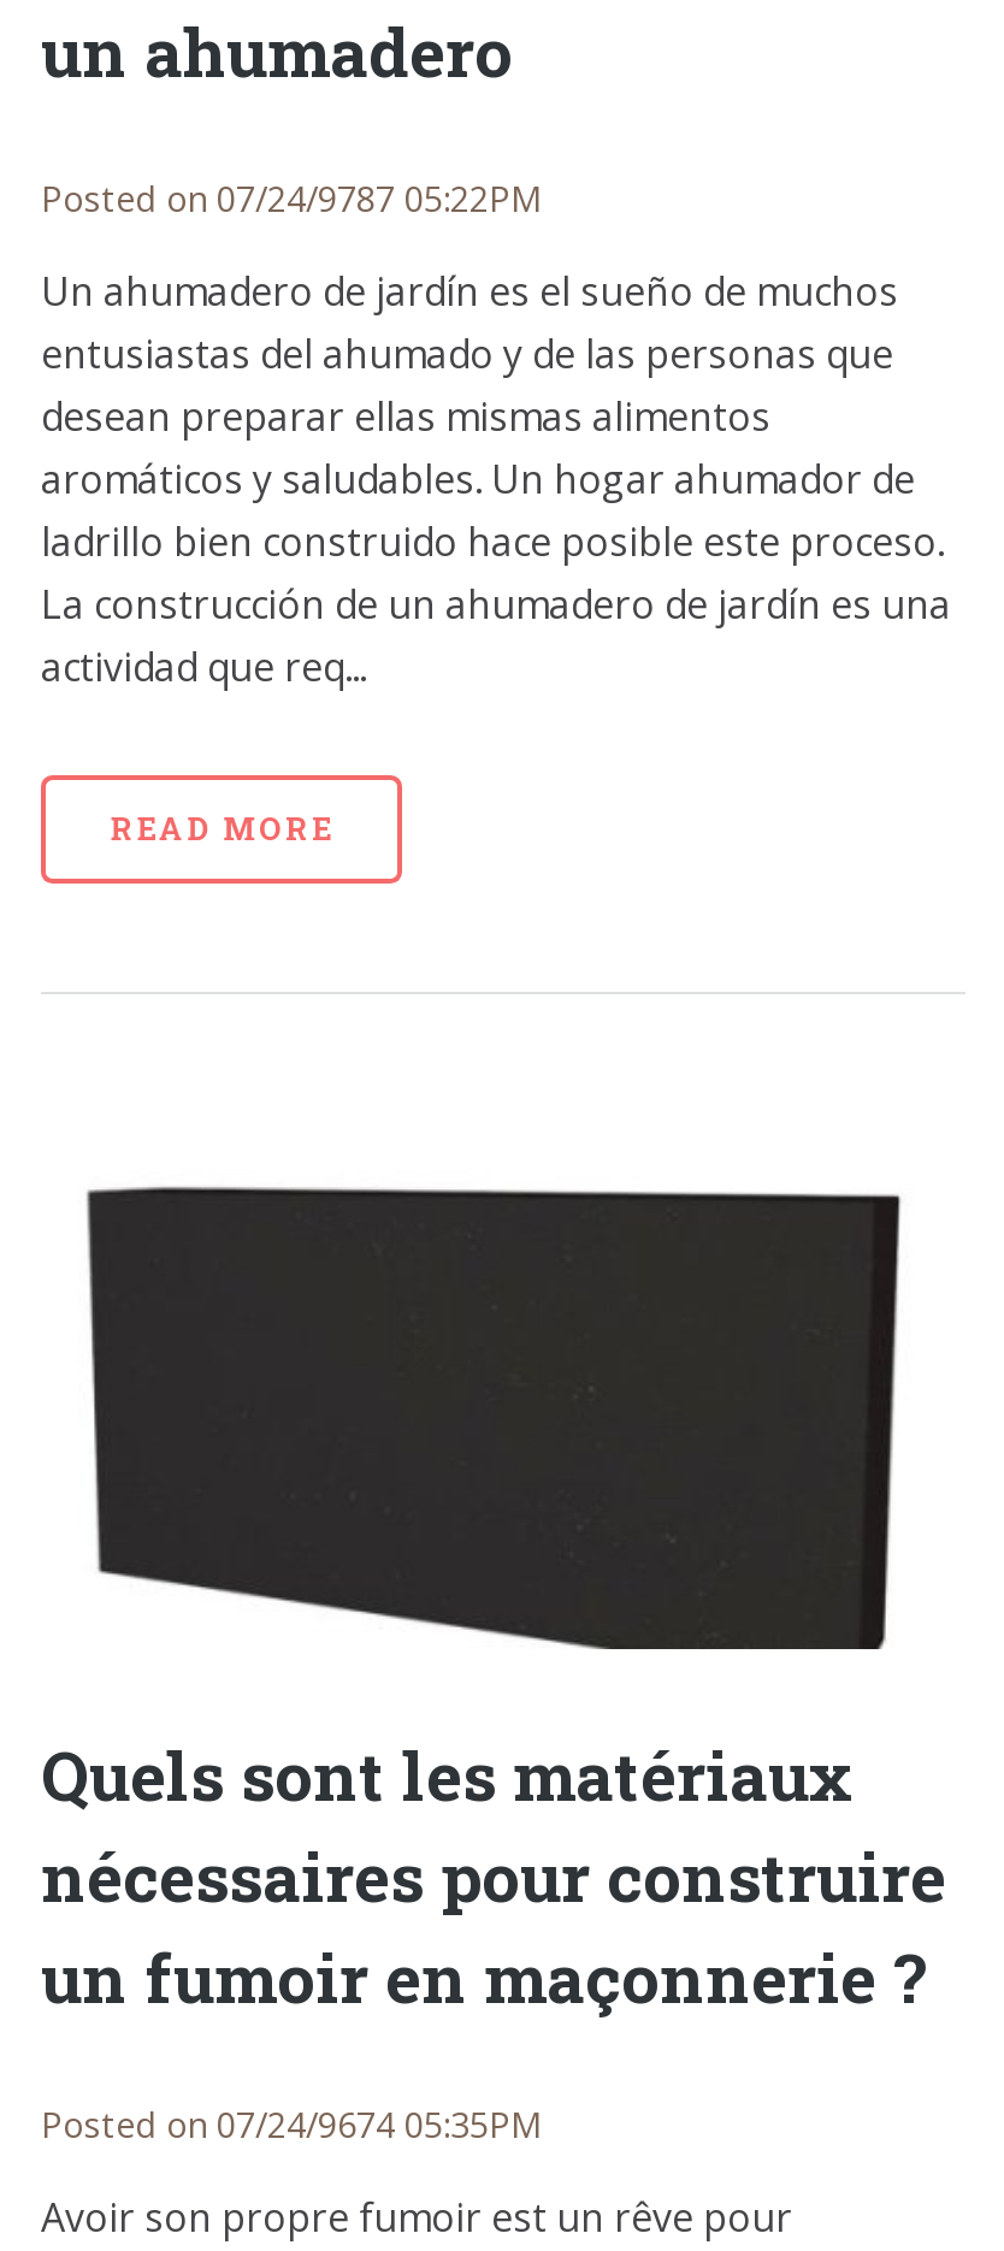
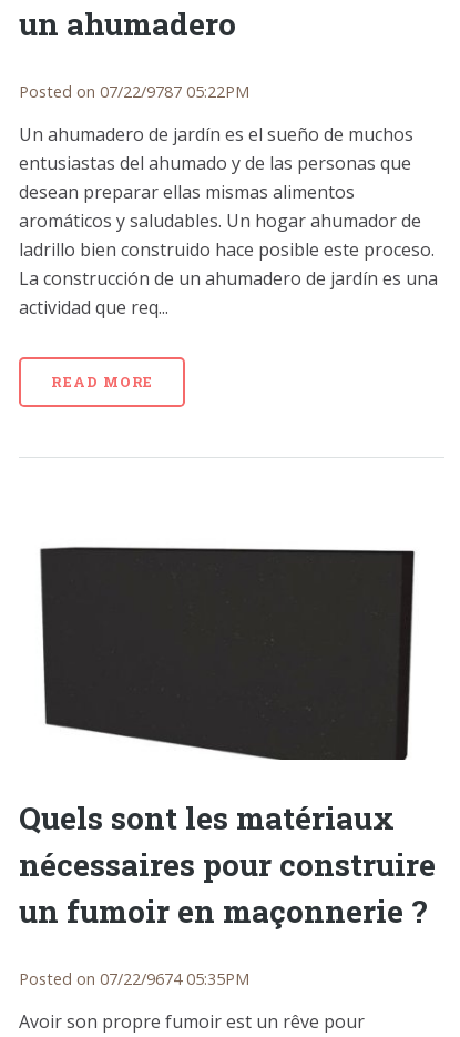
- Posted on 07/24/9787 05:22PM
+ Posted on 07/22/9787 05:22PM

- Posted on 07/24/9674 05:35PM
+ Posted on 07/22/9674 05:35PM
